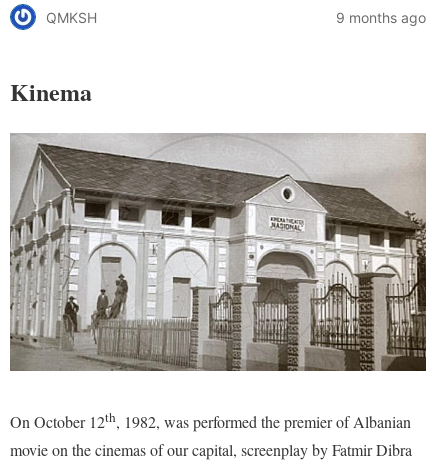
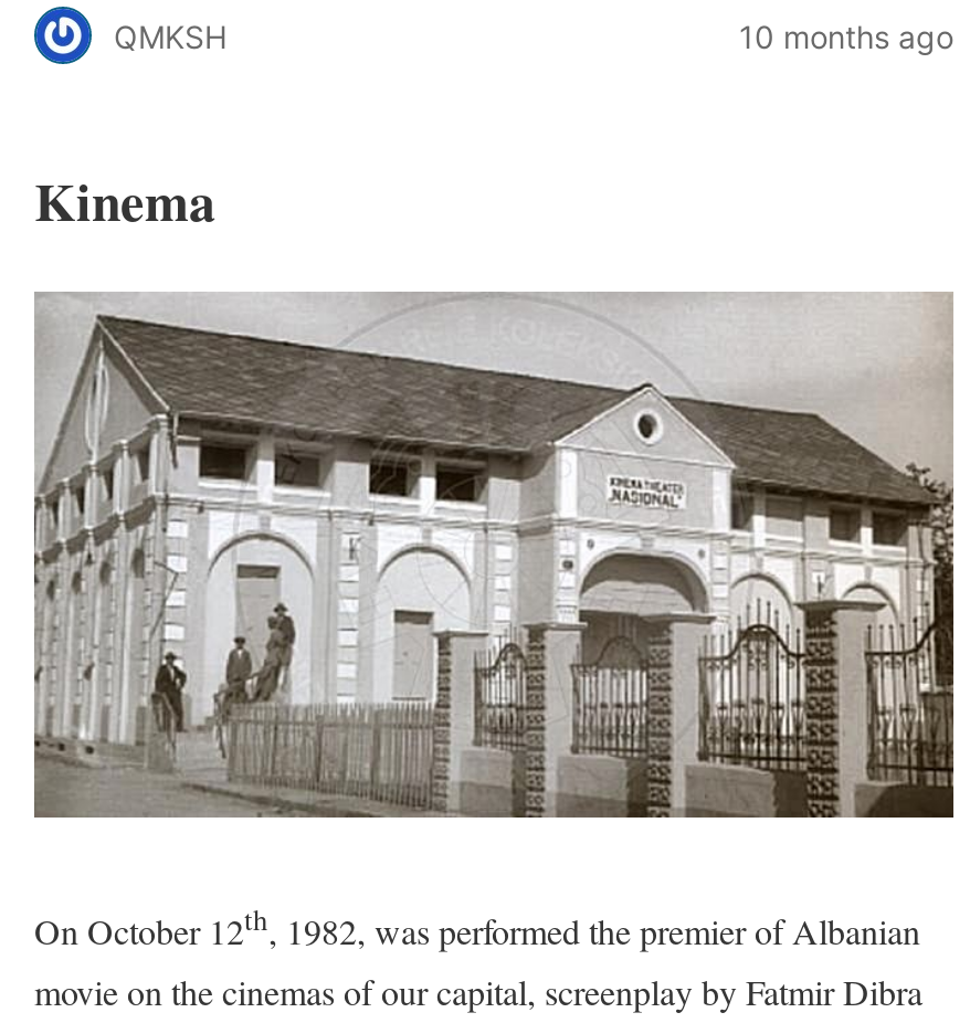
- 9 months ago
+ 10 months ago
